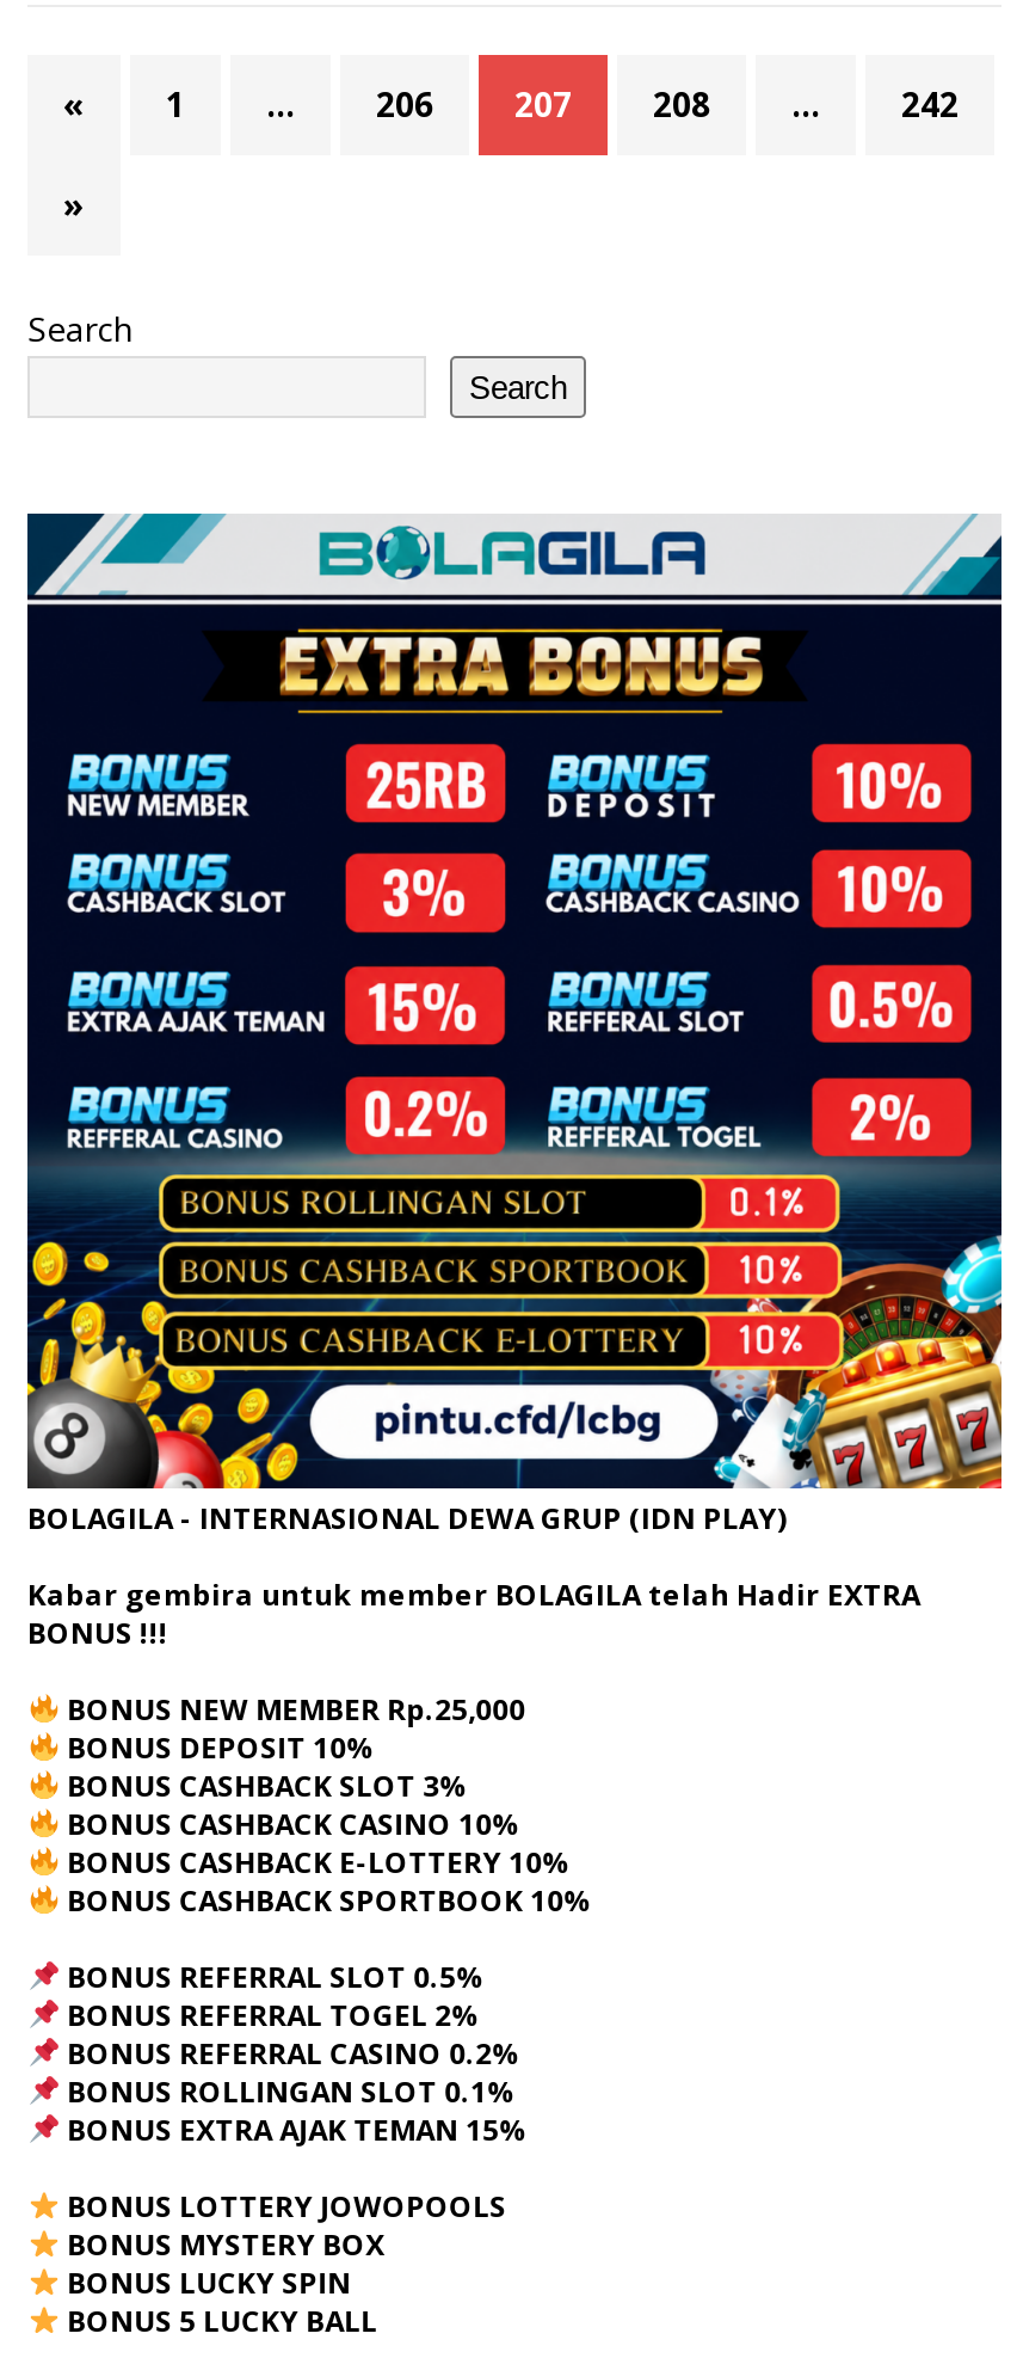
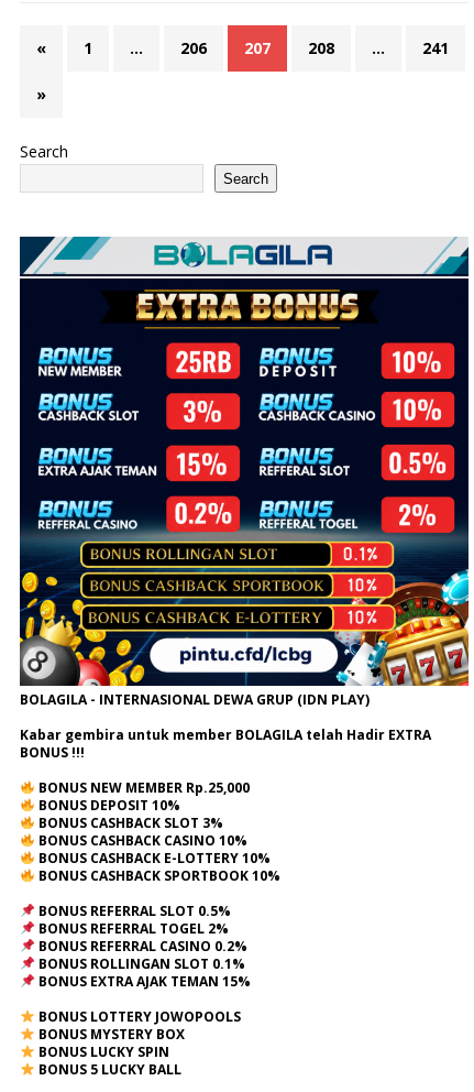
- 242
+ 241
